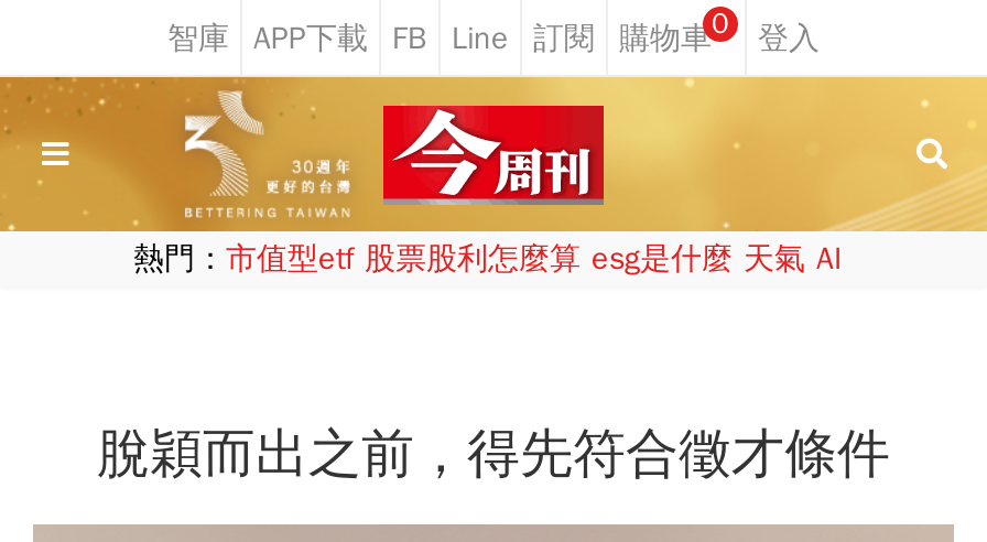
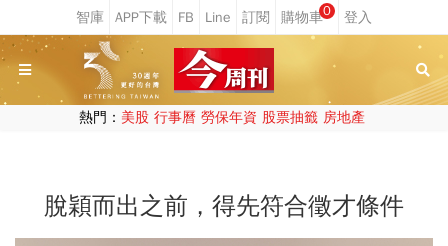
- 熱門：市值型etf 股票股利怎麼算 esg是什麼 天氣 AI
+ 熱門：美股 行事曆 勞保年資 股票抽籤 房地產
